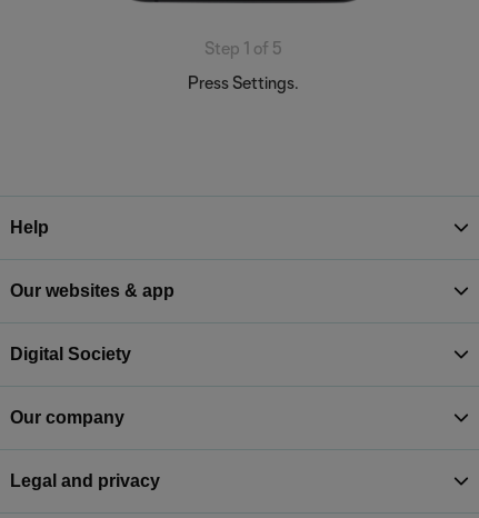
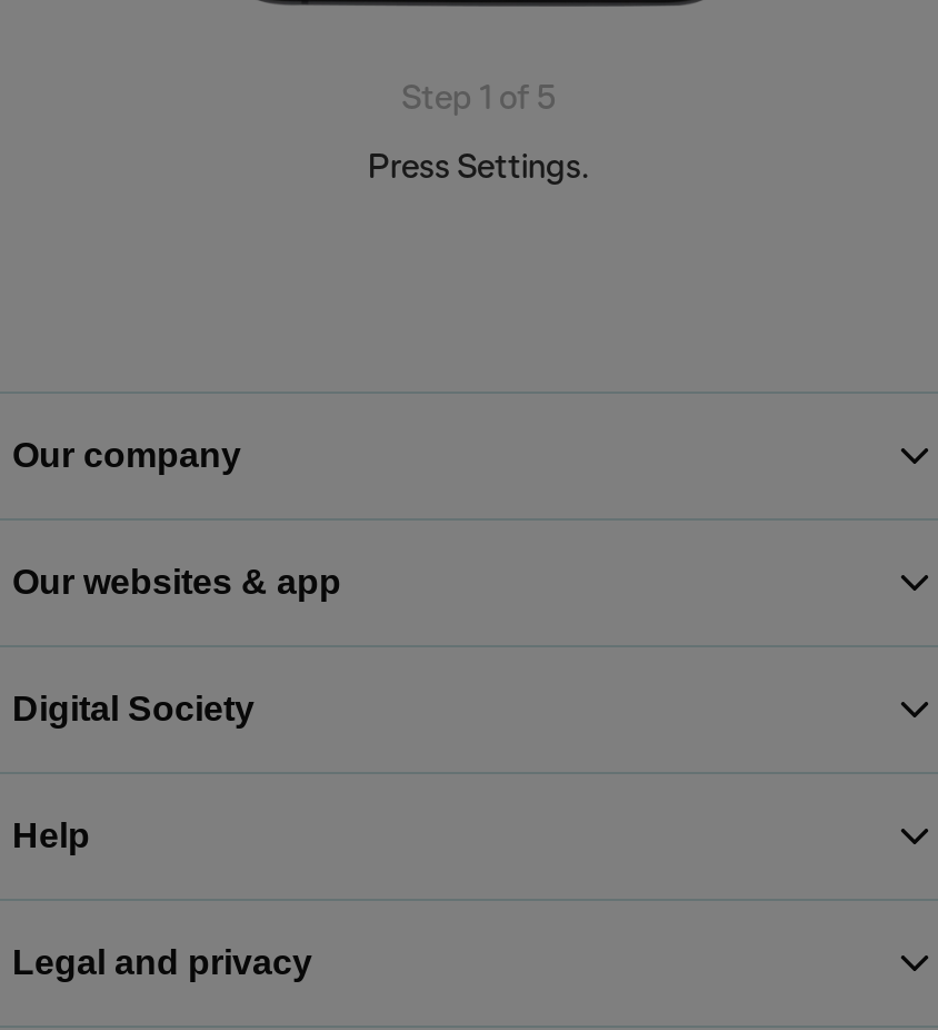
moved down: Help

moved up: Our company
